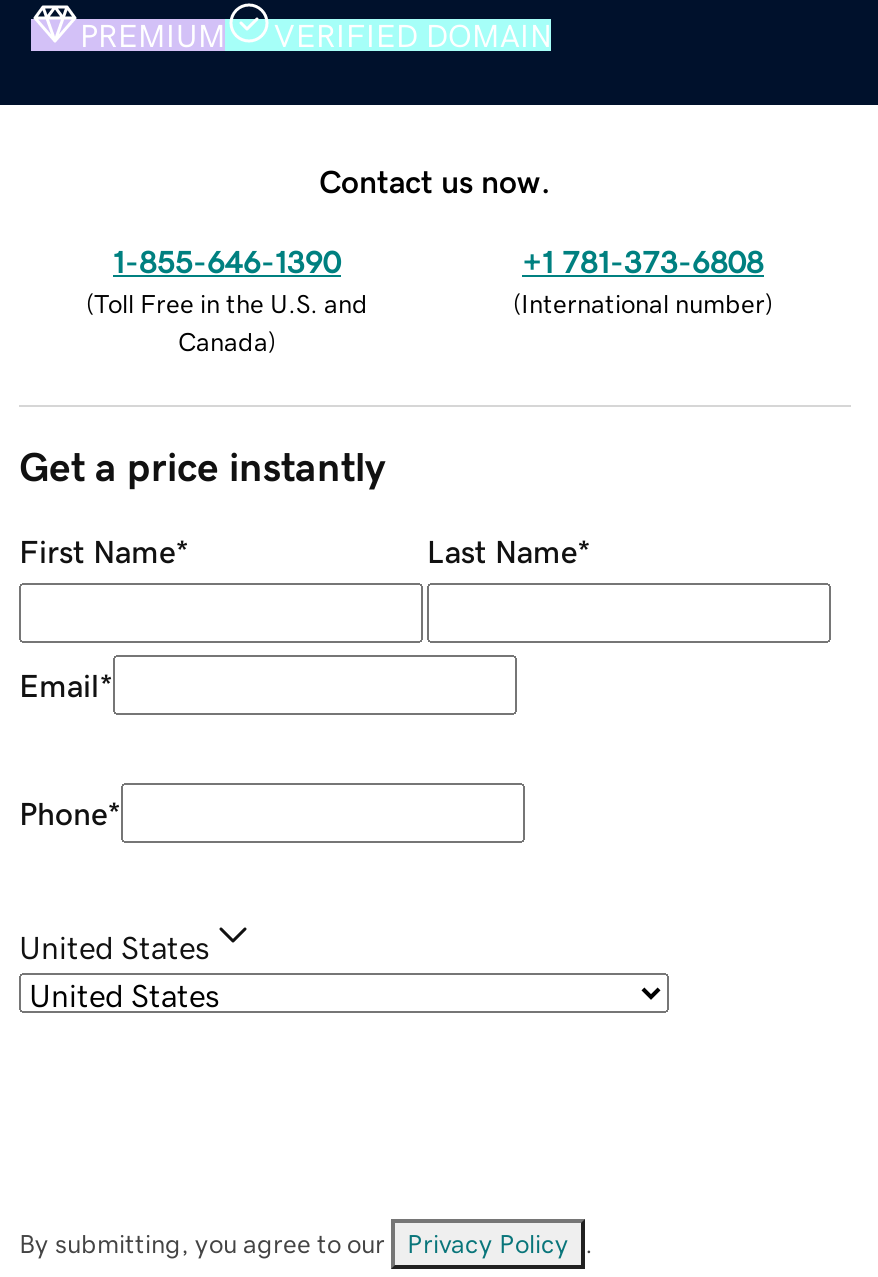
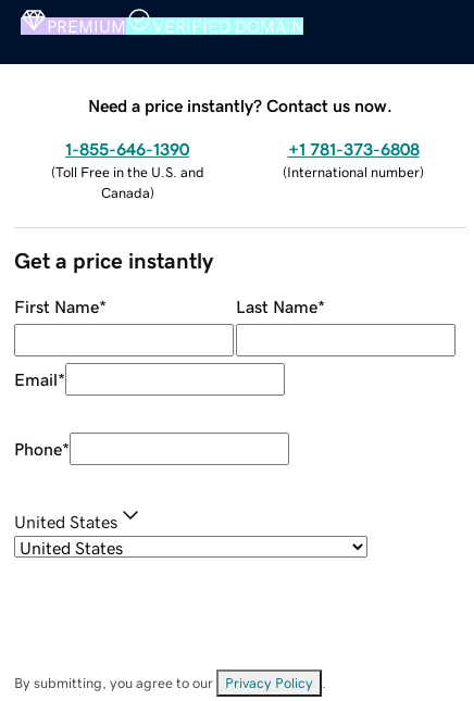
- Contact us now.
+ Need a price instantly? Contact us now.
